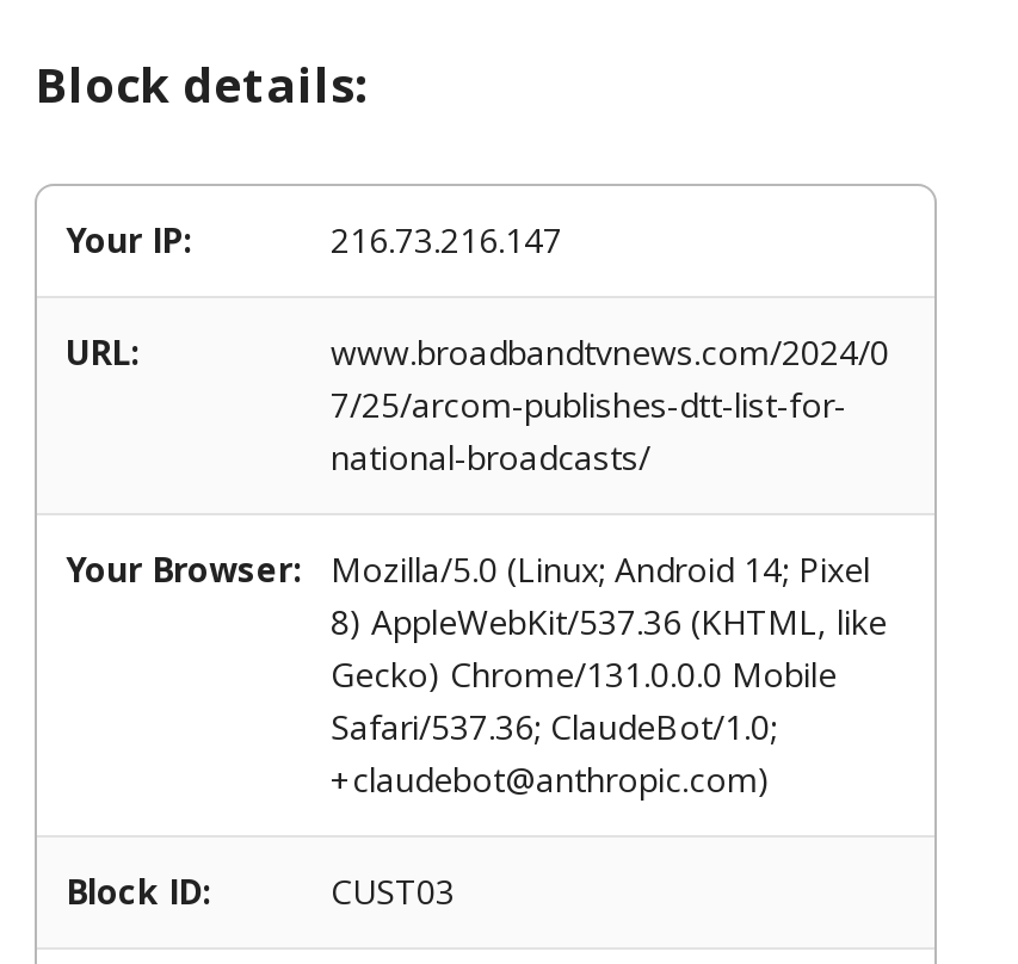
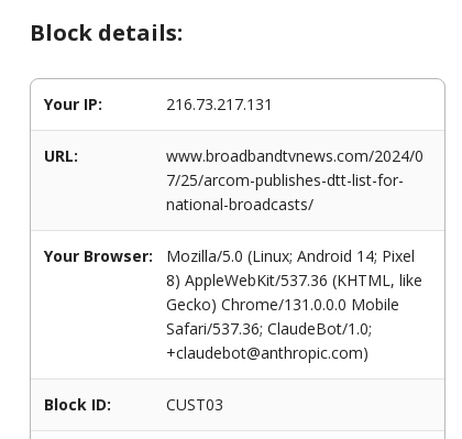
- 216.73.216.147
+ 216.73.217.131
